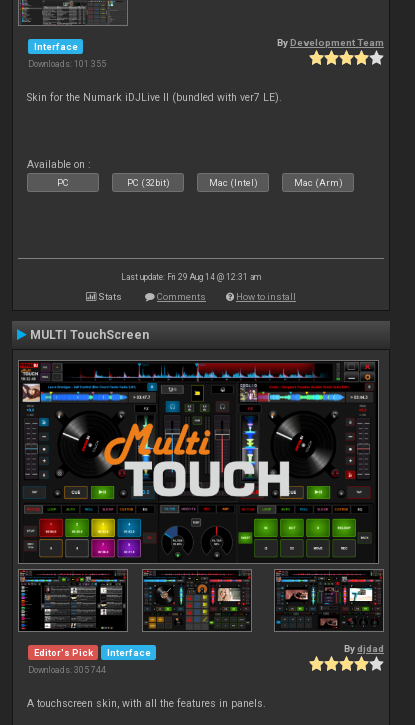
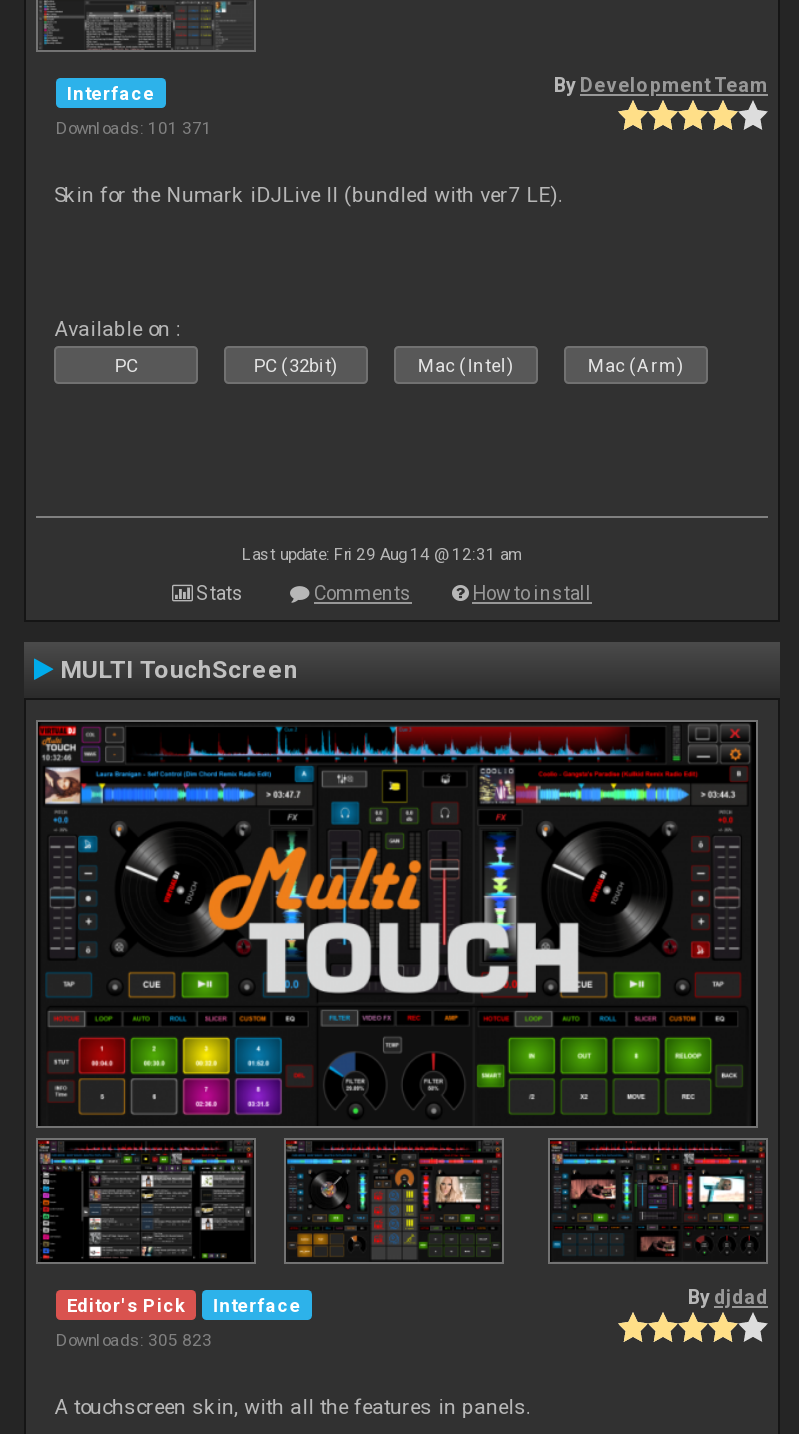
- Downloads: 101 355
+ Downloads: 101 371

- Downloads: 305 744
+ Downloads: 305 823
